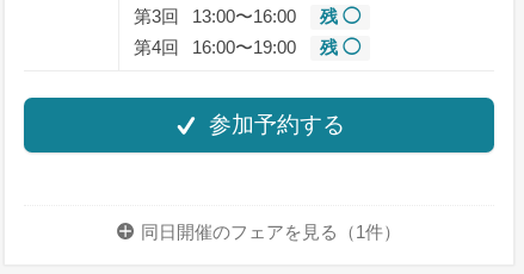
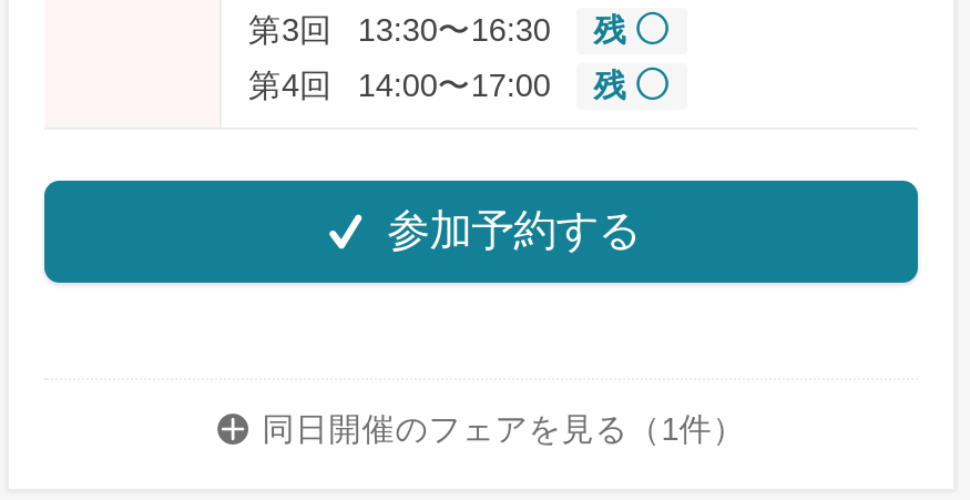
- 13:00〜16:00
+ 13:30〜16:30

- 16:00〜19:00
+ 14:00〜17:00
